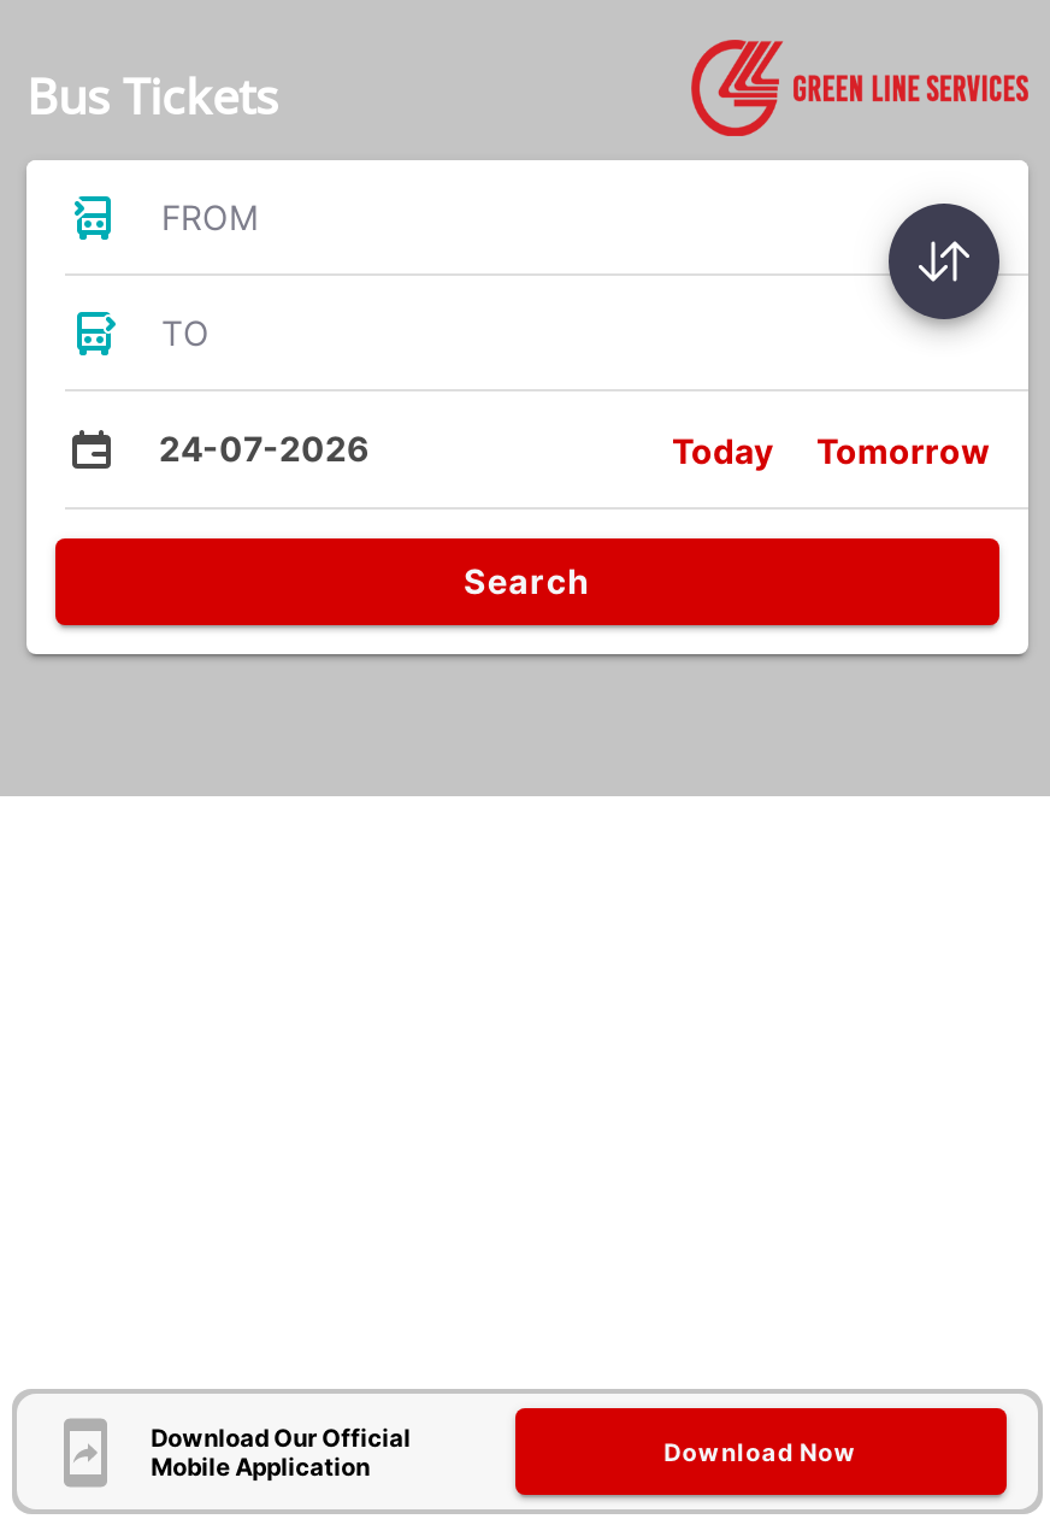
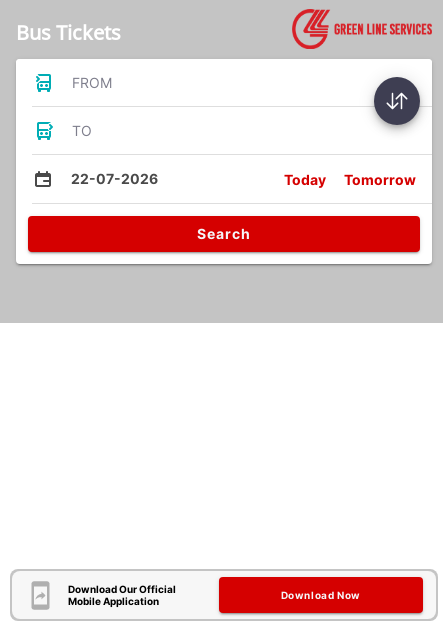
- 24-07-2026
+ 22-07-2026
